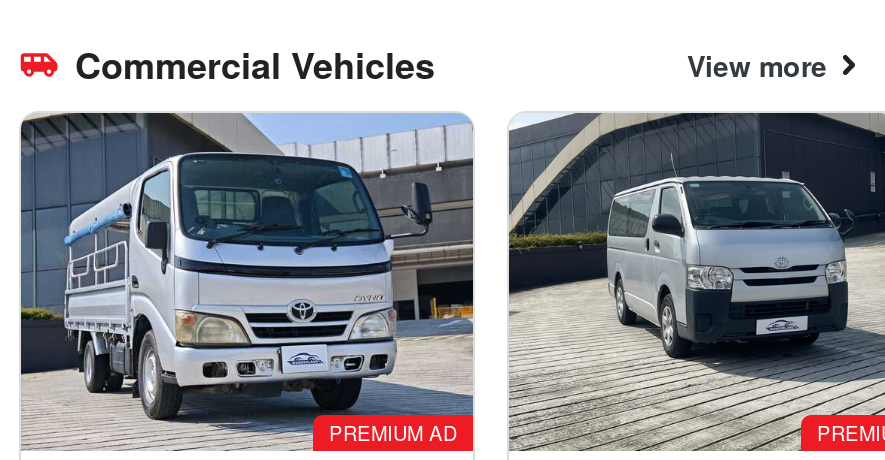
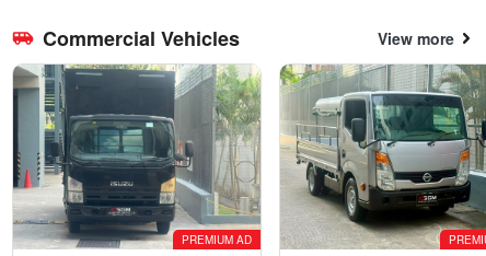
- [image]
+ [image]

- [image]
+ [image]
